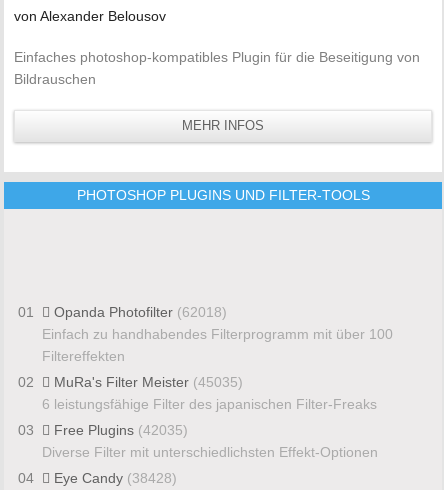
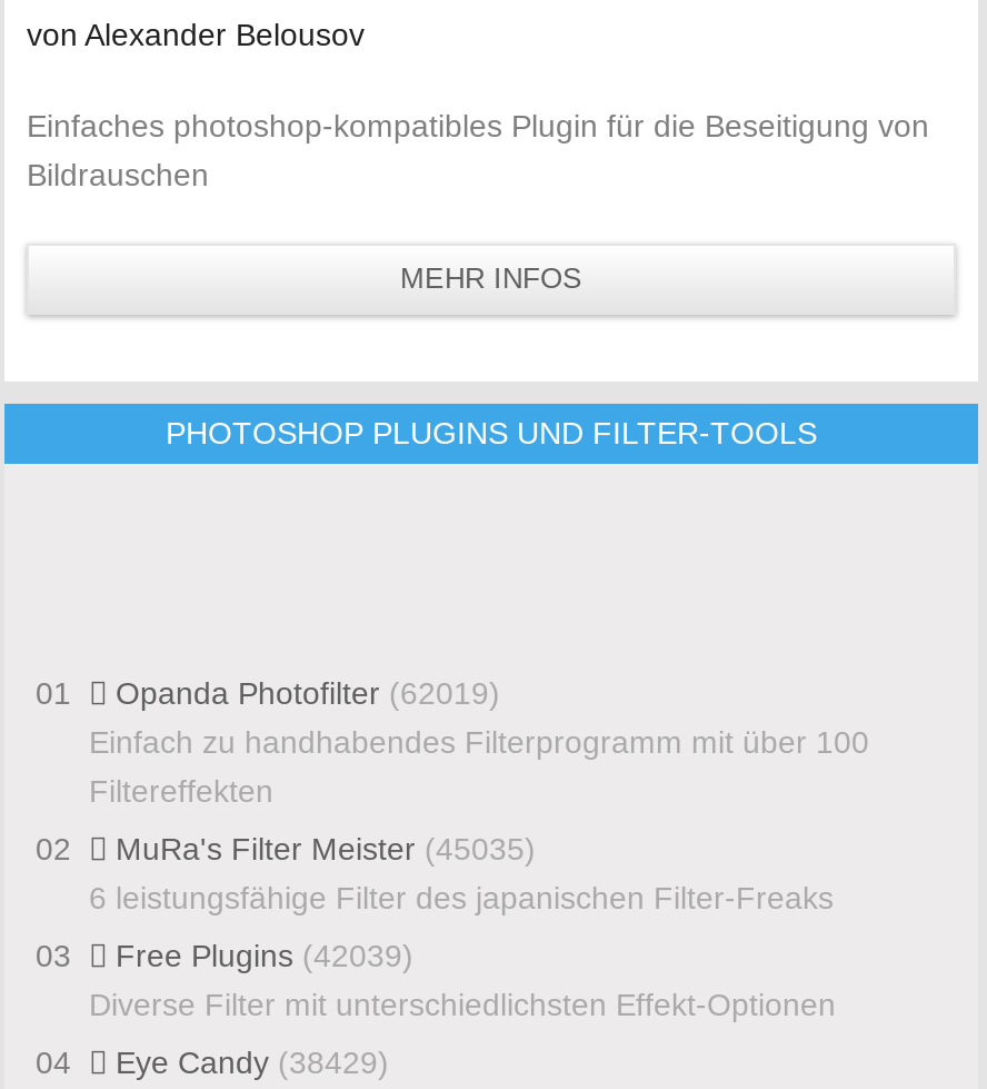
- Opanda Photofilter (62018)
+ Opanda Photofilter (62019)

- 03 Free Plugins (42035)
+ 03 Free Plugins (42039)

- 04 Eye Candy (38428)
+ 04 Eye Candy (38429)
